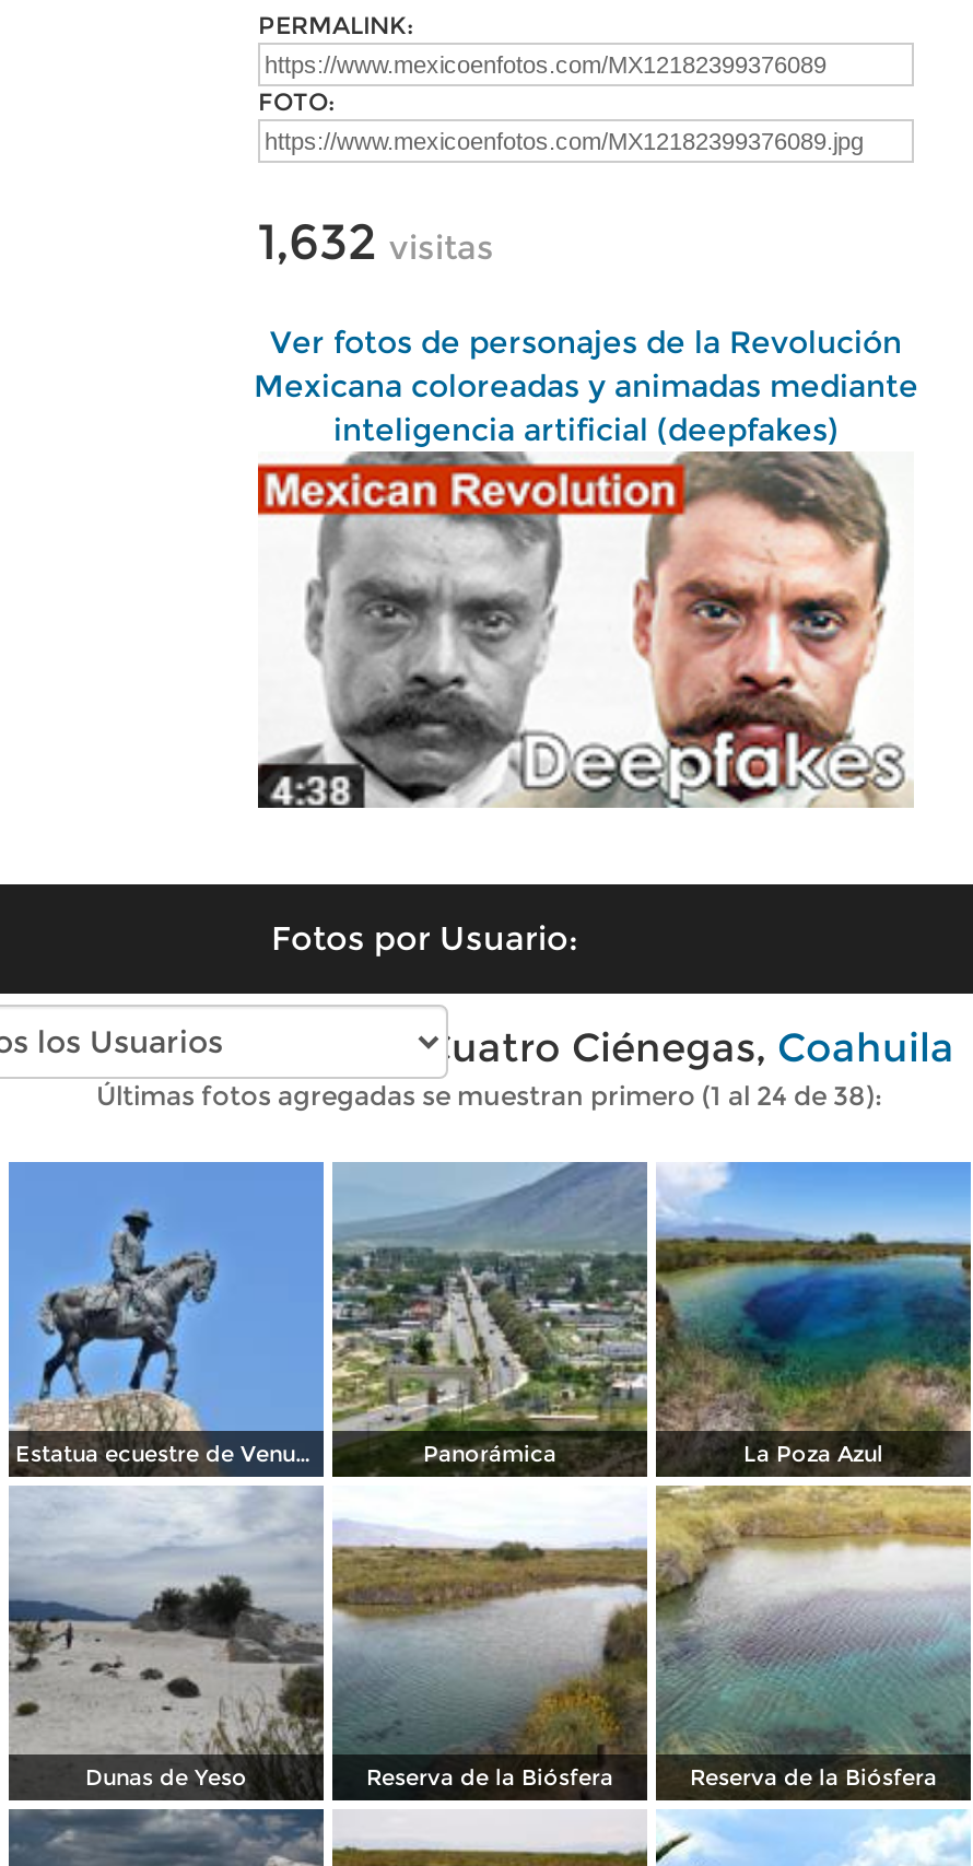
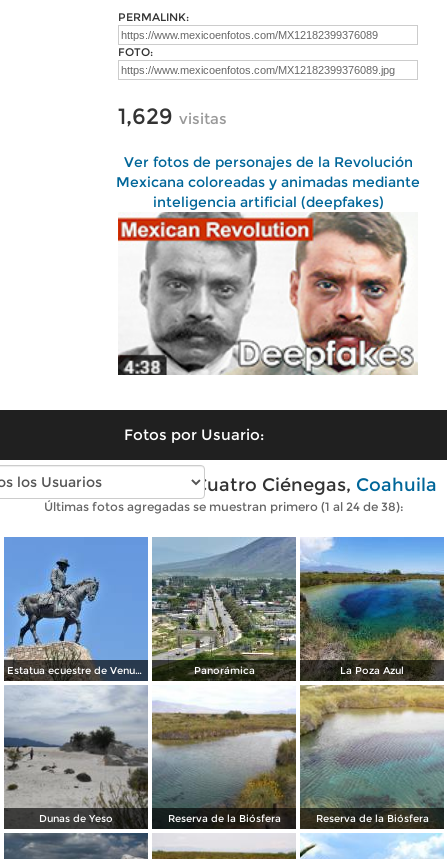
- 1,632 visitas
+ 1,629 visitas
